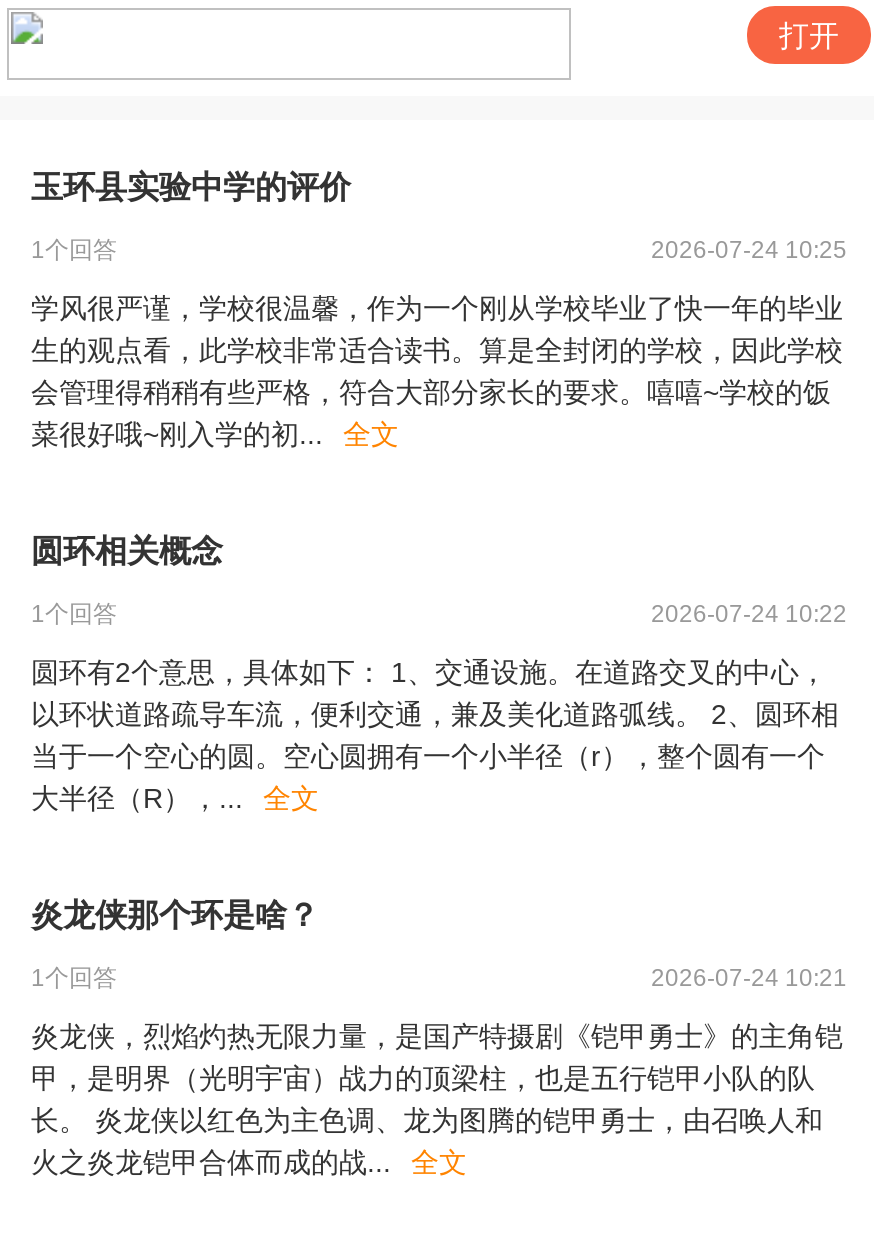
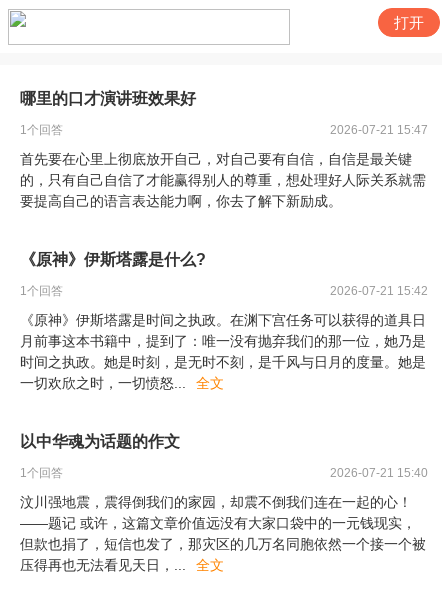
- 玉环县实验中学的评价
+ 哪里的口才演讲班效果好

- 2026-07-24 10:25
+ 2026-07-21 15:47

- 学风很严谨，学校很温馨，作为一个刚从学校毕业了快一年的毕业
- 生的观点看，此学校非常适合读书。算是全封闭的学校，因此学校
- 会管理得稍稍有些严格，符合大部分家长的要求。嘻嘻~学校的饭
- 菜很好哦~刚入学的初...
- 全文
+ 首先要在心里上彻底放开自己，对自己要有自信，自信是最关键
+ 的，只有自己自信了才能赢得别人的尊重，想处理好人际关系就需
+ 要提高自己的语言表达能力啊，你去了解下新励成。

- 圆环相关概念
+ 《原神》伊斯塔露是什么?

- 2026-07-24 10:22
+ 2026-07-21 15:42

- 圆环有2个意思，具体如下： 1、交通设施。在道路交叉的中心，
- 以环状道路疏导车流，便利交通，兼及美化道路弧线。 2、圆环相
- 当于一个空心的圆。空心圆拥有一个小半径（r），整个圆有一个
- 大半径（R），...
+ 《原神》伊斯塔露是时间之执政。在渊下宫任务可以获得的道具日
+ 月前事这本书籍中，提到了：唯一没有抛弃我们的那一位，她乃是
+ 时间之执政。她是时刻，是无时不刻，是千风与日月的度量。她是
+ 一切欢欣之时，一切愤怒...

- 炎龙侠那个环是啥？
+ 以中华魂为话题的作文

- 2026-07-24 10:21
+ 2026-07-21 15:40

- 炎龙侠，烈焰灼热无限力量，是国产特摄剧《铠甲勇士》的主角铠
- 甲，是明界（光明宇宙）战力的顶梁柱，也是五行铠甲小队的队
- 长。 炎龙侠以红色为主色调、龙为图腾的铠甲勇士，由召唤人和
- 火之炎龙铠甲合体而成的战...
+ 汶川强地震，震得倒我们的家园，却震不倒我们连在一起的心！
+ ——题记 或许，这篇文章价值远没有大家口袋中的一元钱现实，
+ 但款也捐了，短信也发了，那灾区的几万名同胞依然一个接一个被
+ 压得再也无法看见天日，...
